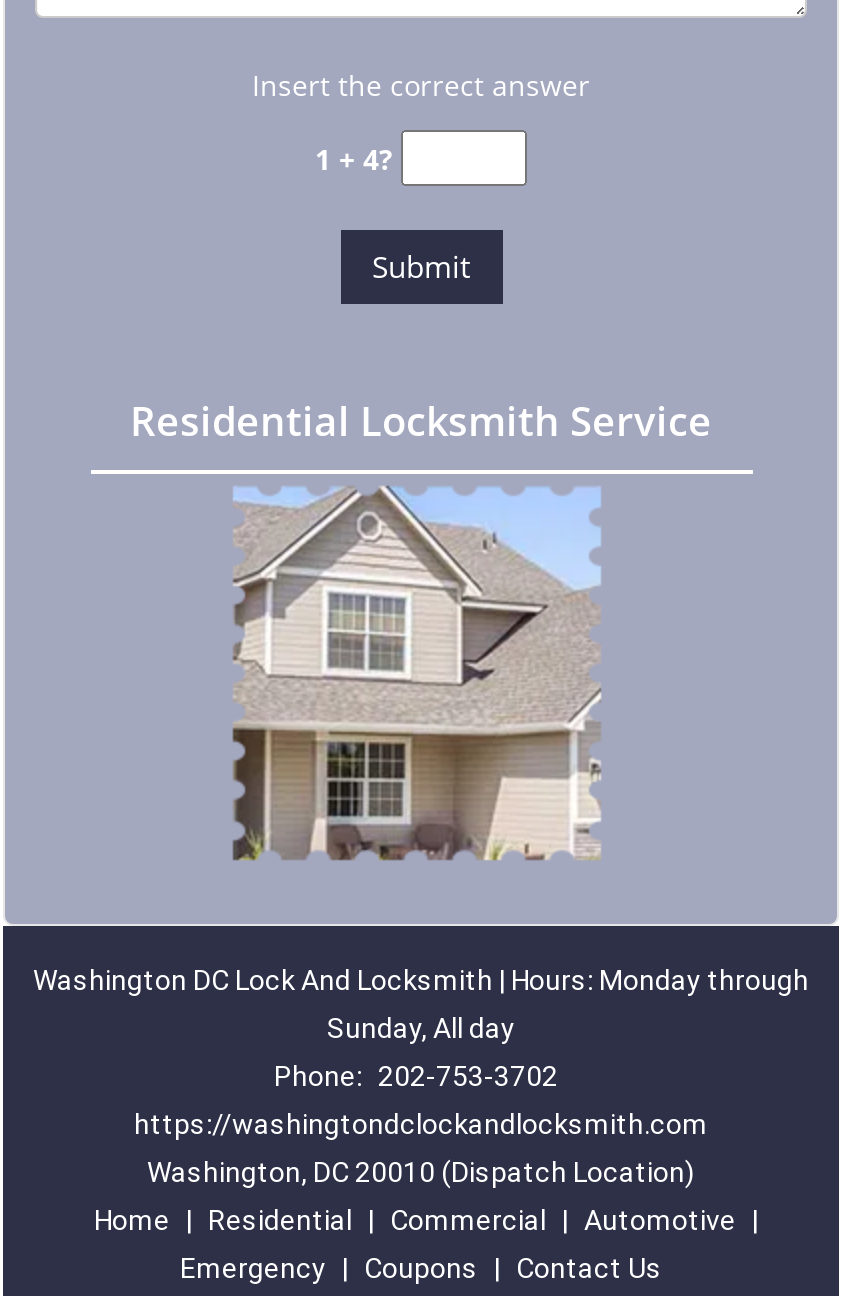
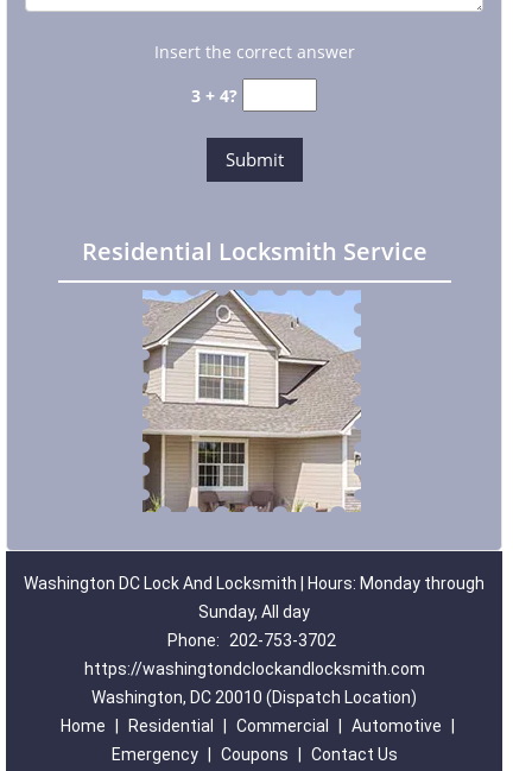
- 1 + 4?
+ 3 + 4?
